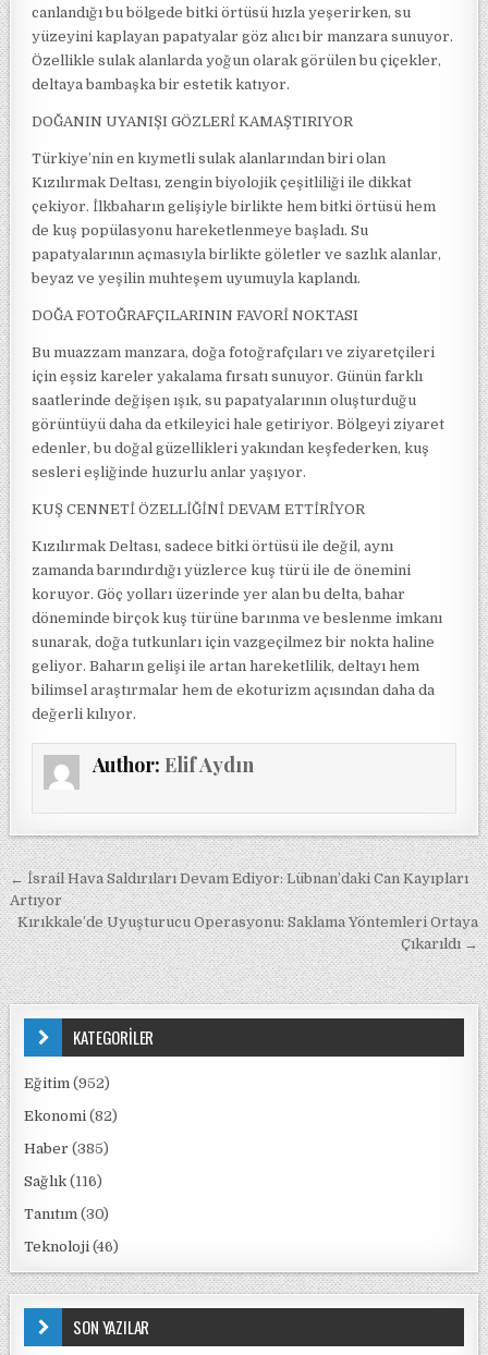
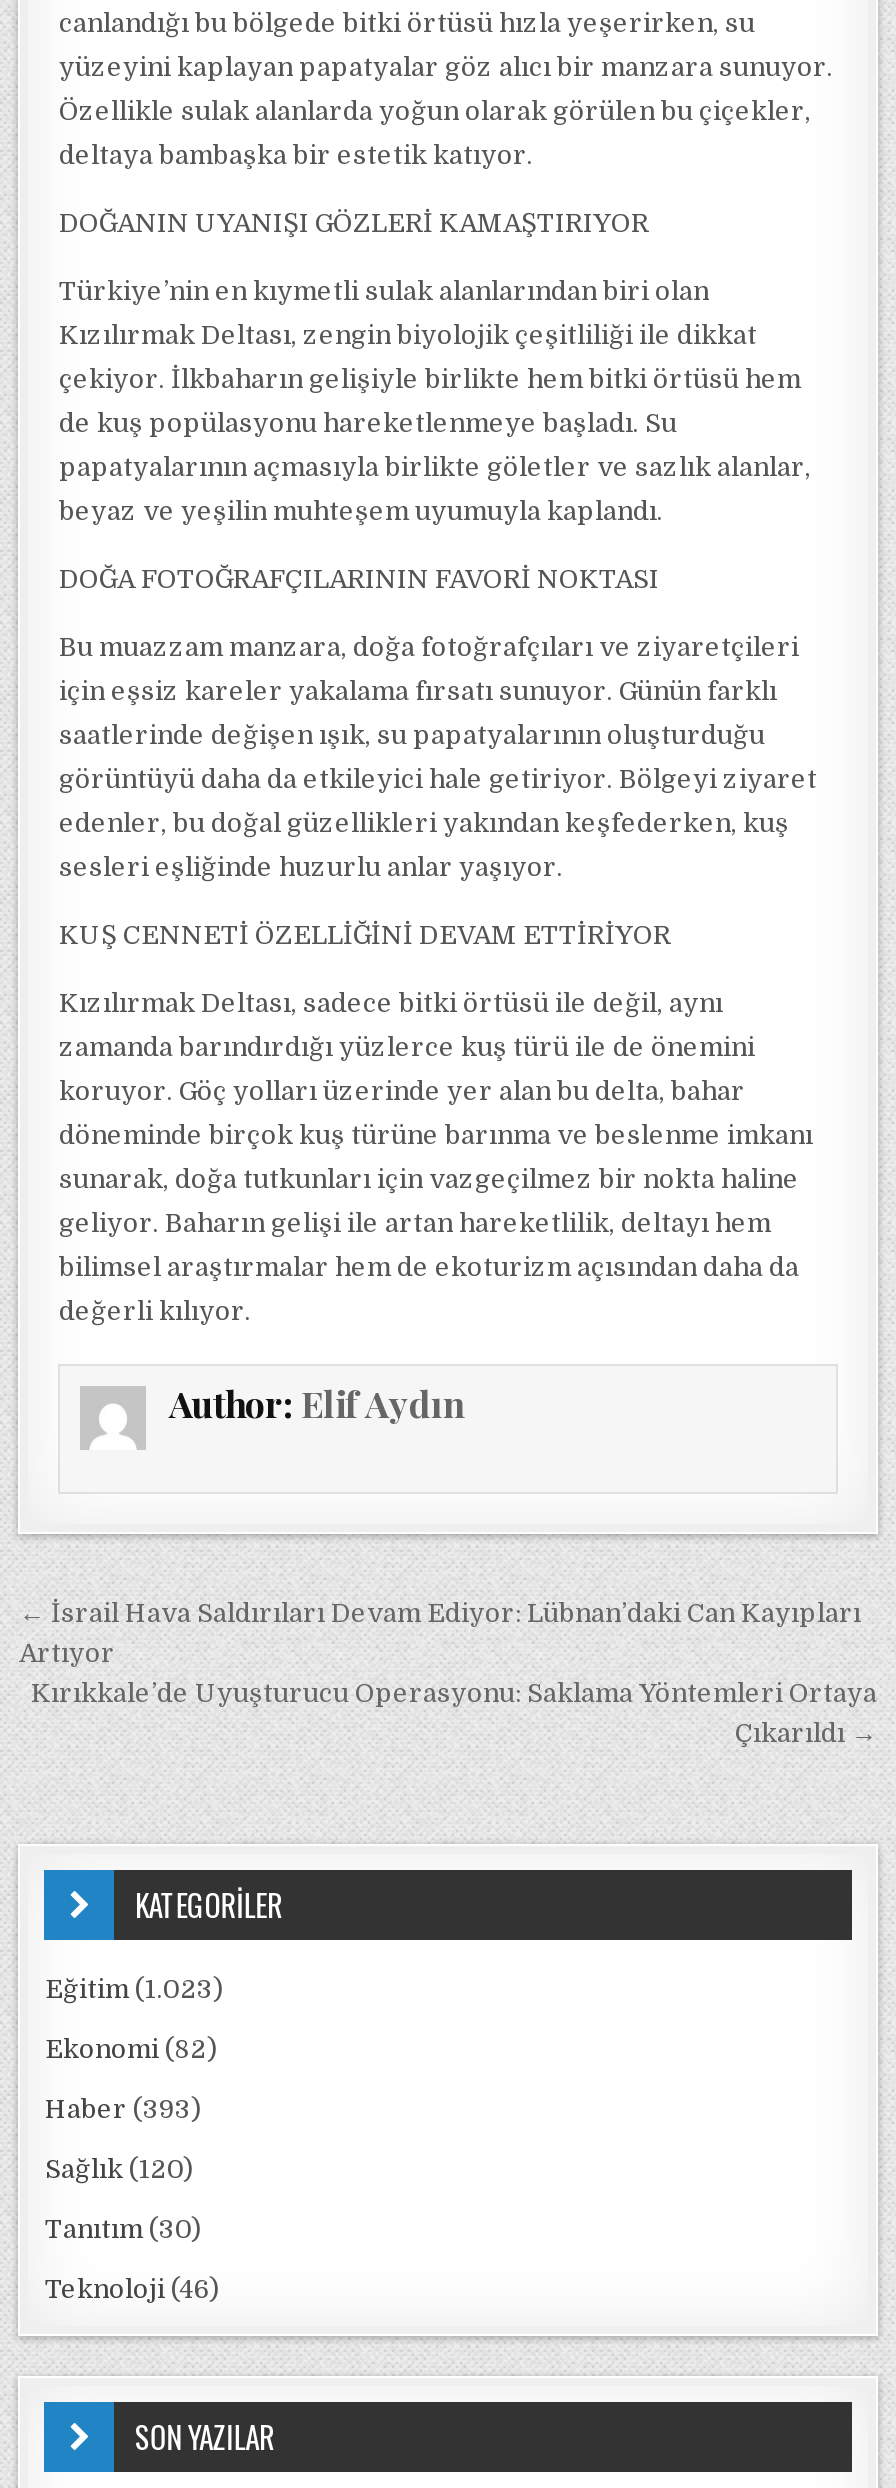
- Eğitim (952)
+ Eğitim (1.023)

- Haber (385)
+ Haber (393)

- Sağlık (116)
+ Sağlık (120)
